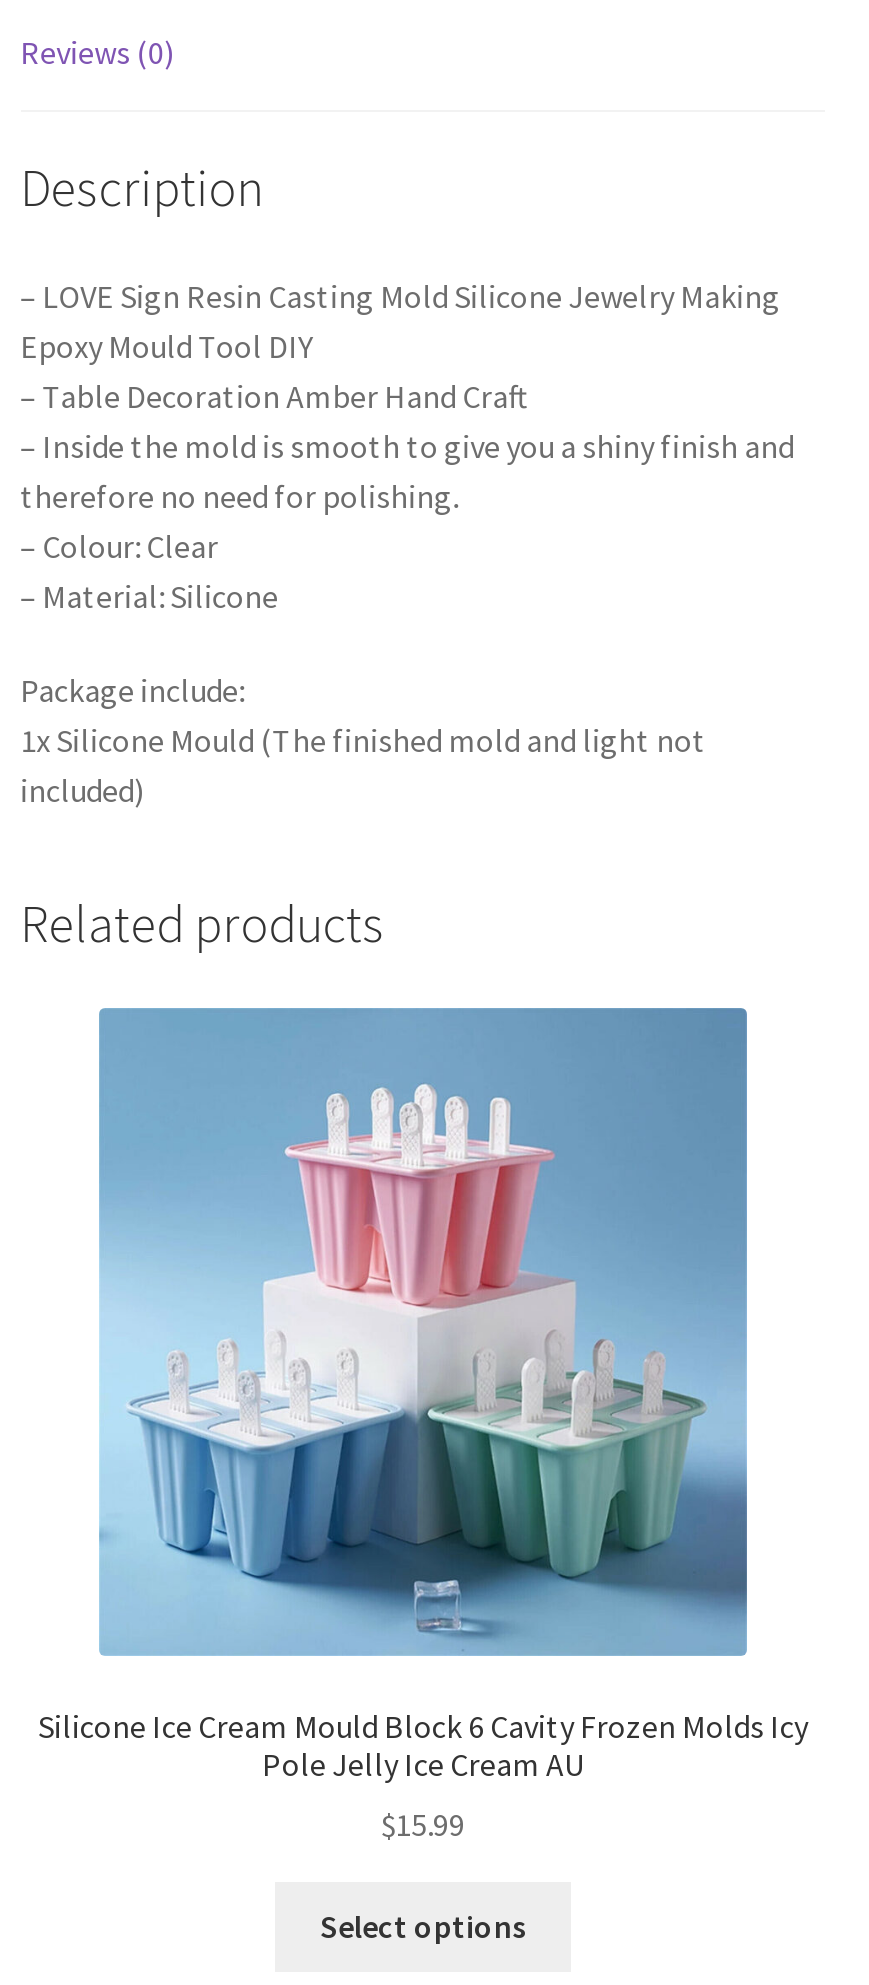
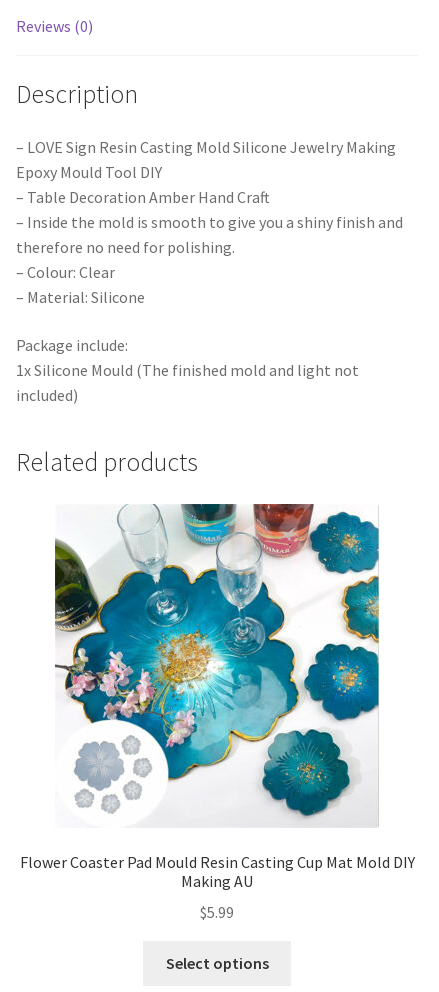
- [image]
- Silicone Ice Cream Mould Block 6 Cavity Frozen Molds Icy
- Pole Jelly Ice Cream AU
+ [image]
+ Flower Coaster Pad Mould Resin Casting Cup Mat Mold DIY
+ Making AU

- $15.99
+ $5.99
